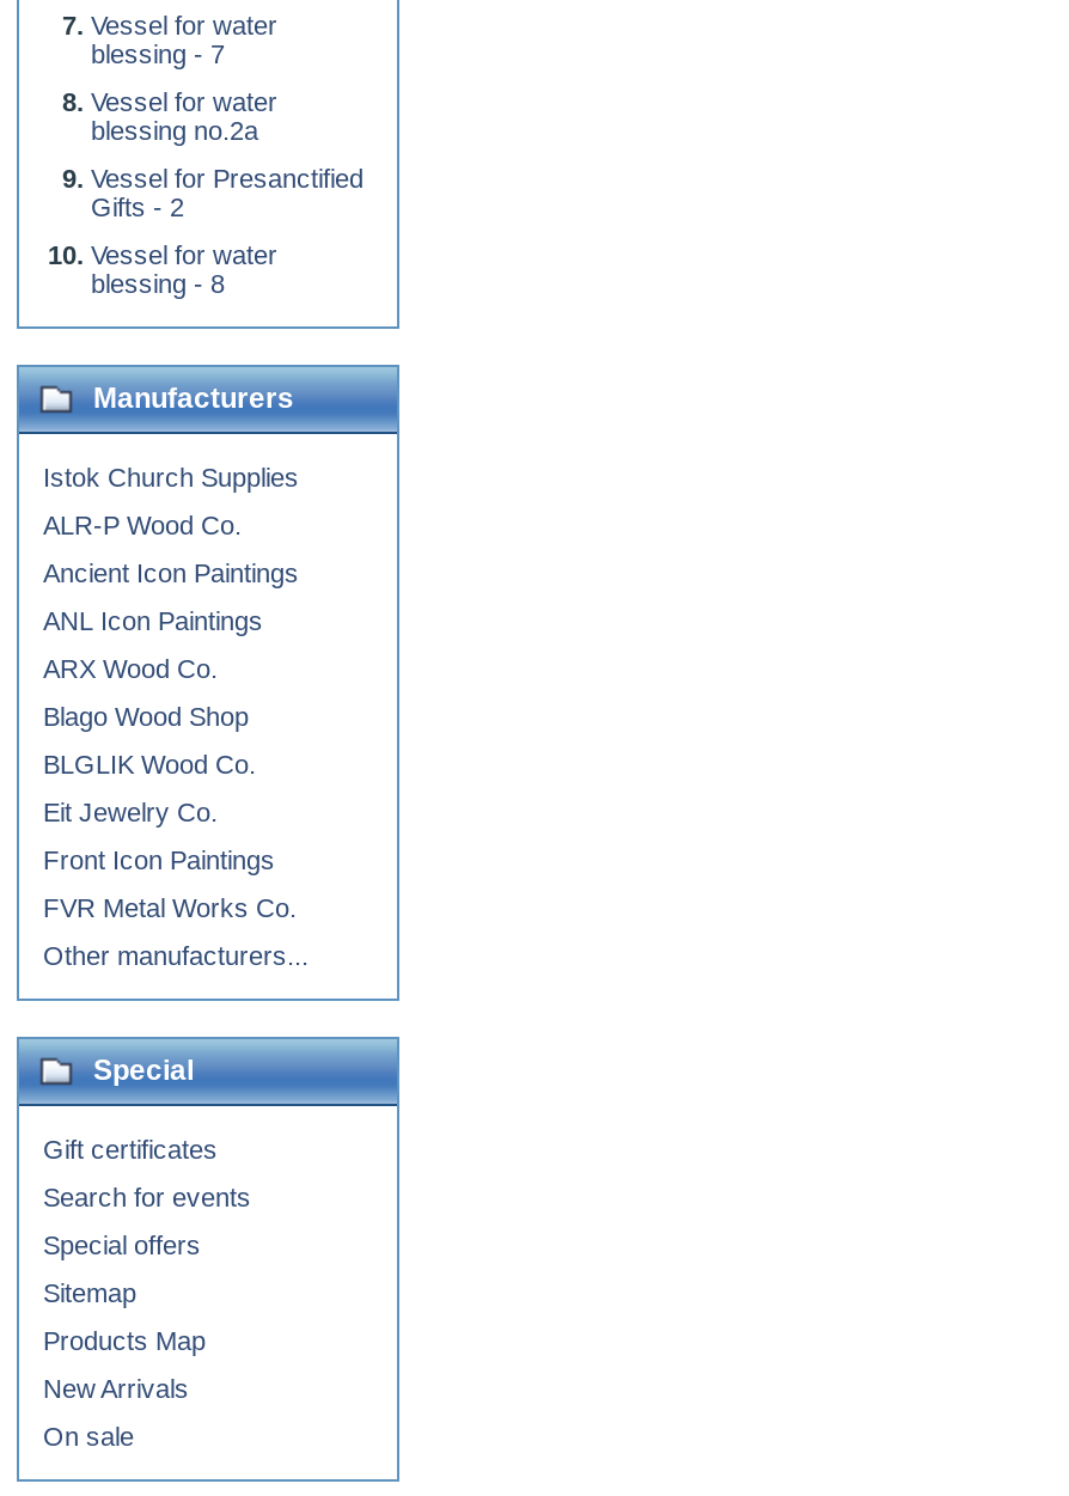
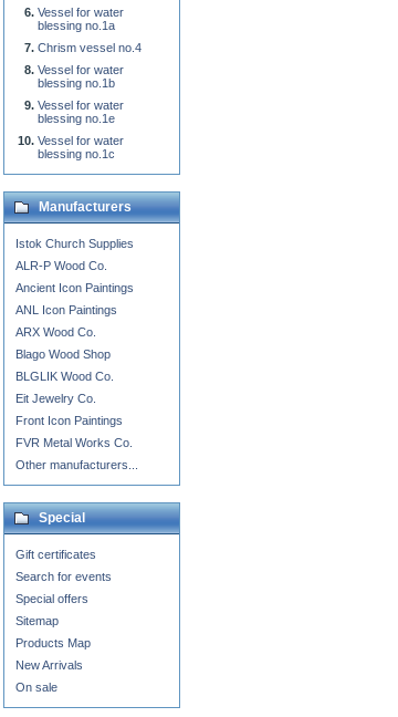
- blessing - 7
+ blessing no.1a
+ Chrism vessel no.4

- blessing no.2a
- Vessel for Presanctified
- Gifts - 2
+ blessing no.1b

- blessing - 8
+ blessing no.1e
+ Vessel for water
+ blessing no.1c
